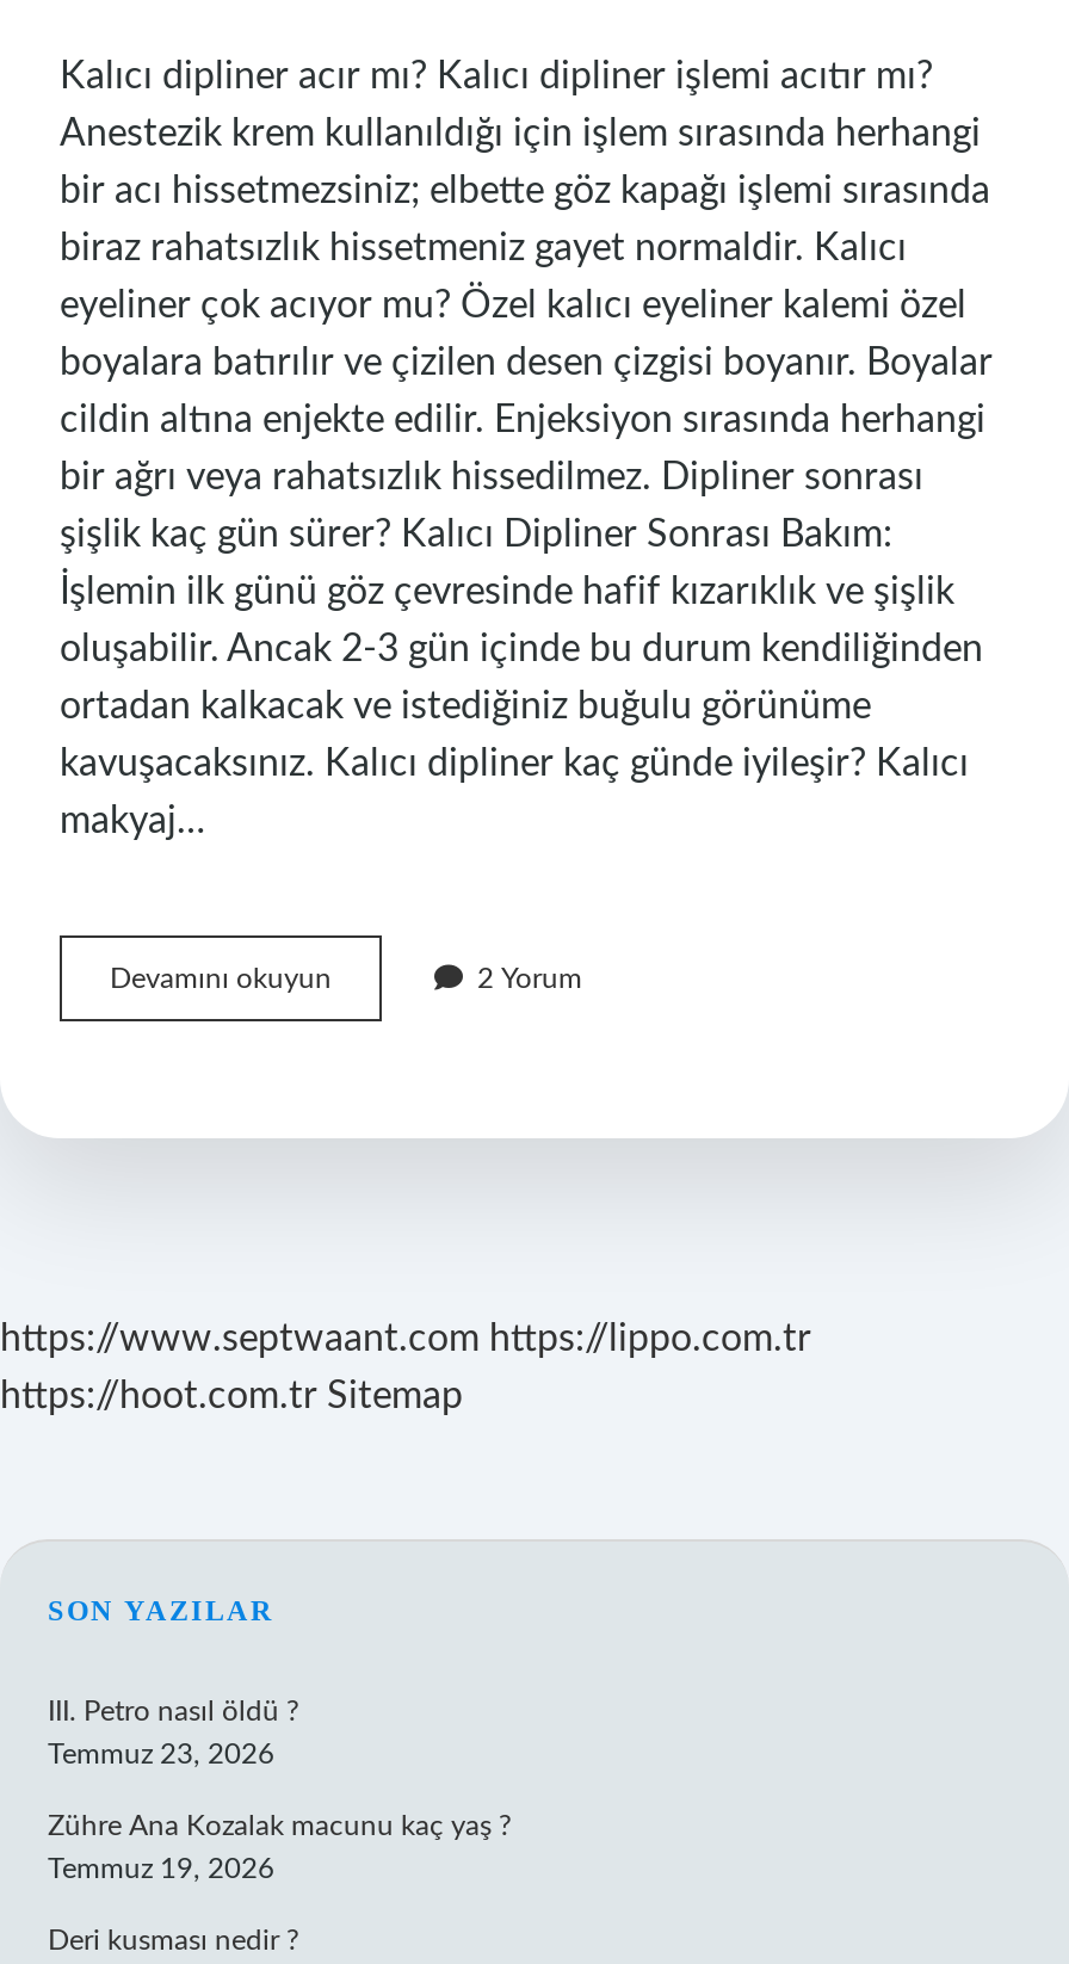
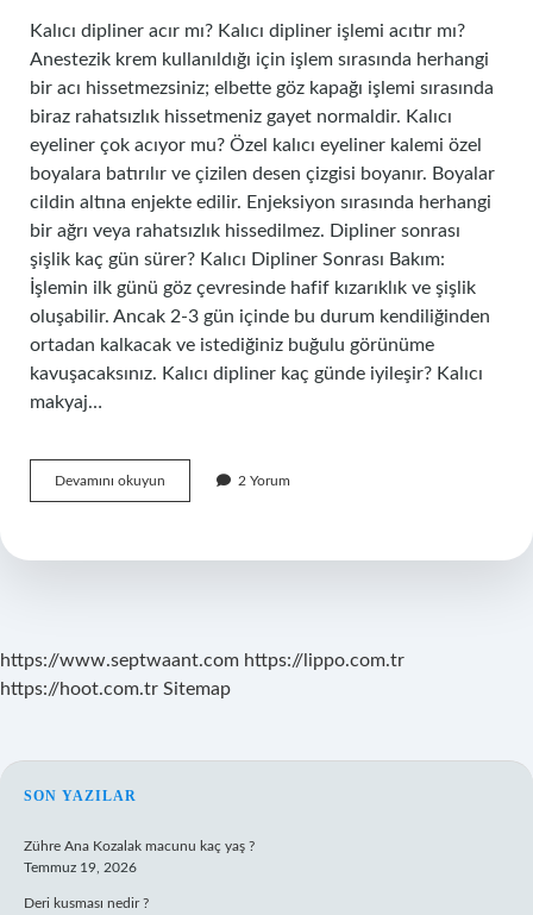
- III. Petro nasıl öldü ?
- Temmuz 23, 2026
